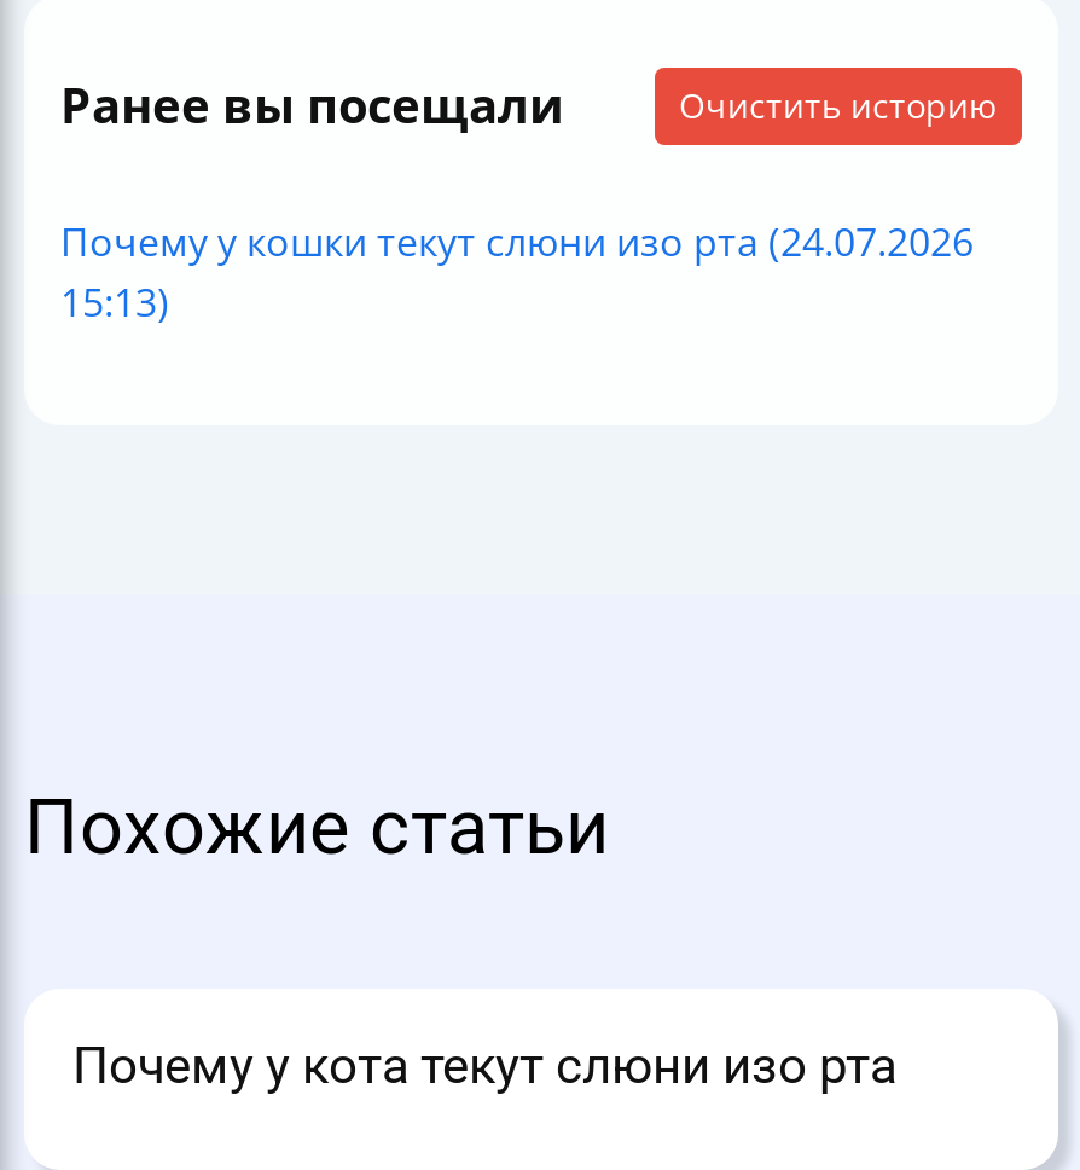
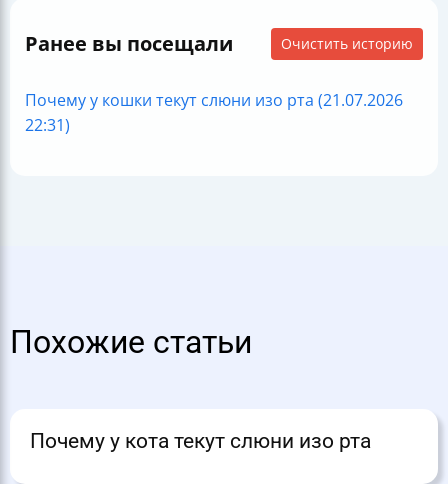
- Почему у кошки текут слюни изо рта (24.07.2026
+ Почему у кошки текут слюни изо рта (21.07.2026

- 15:13)
+ 22:31)
